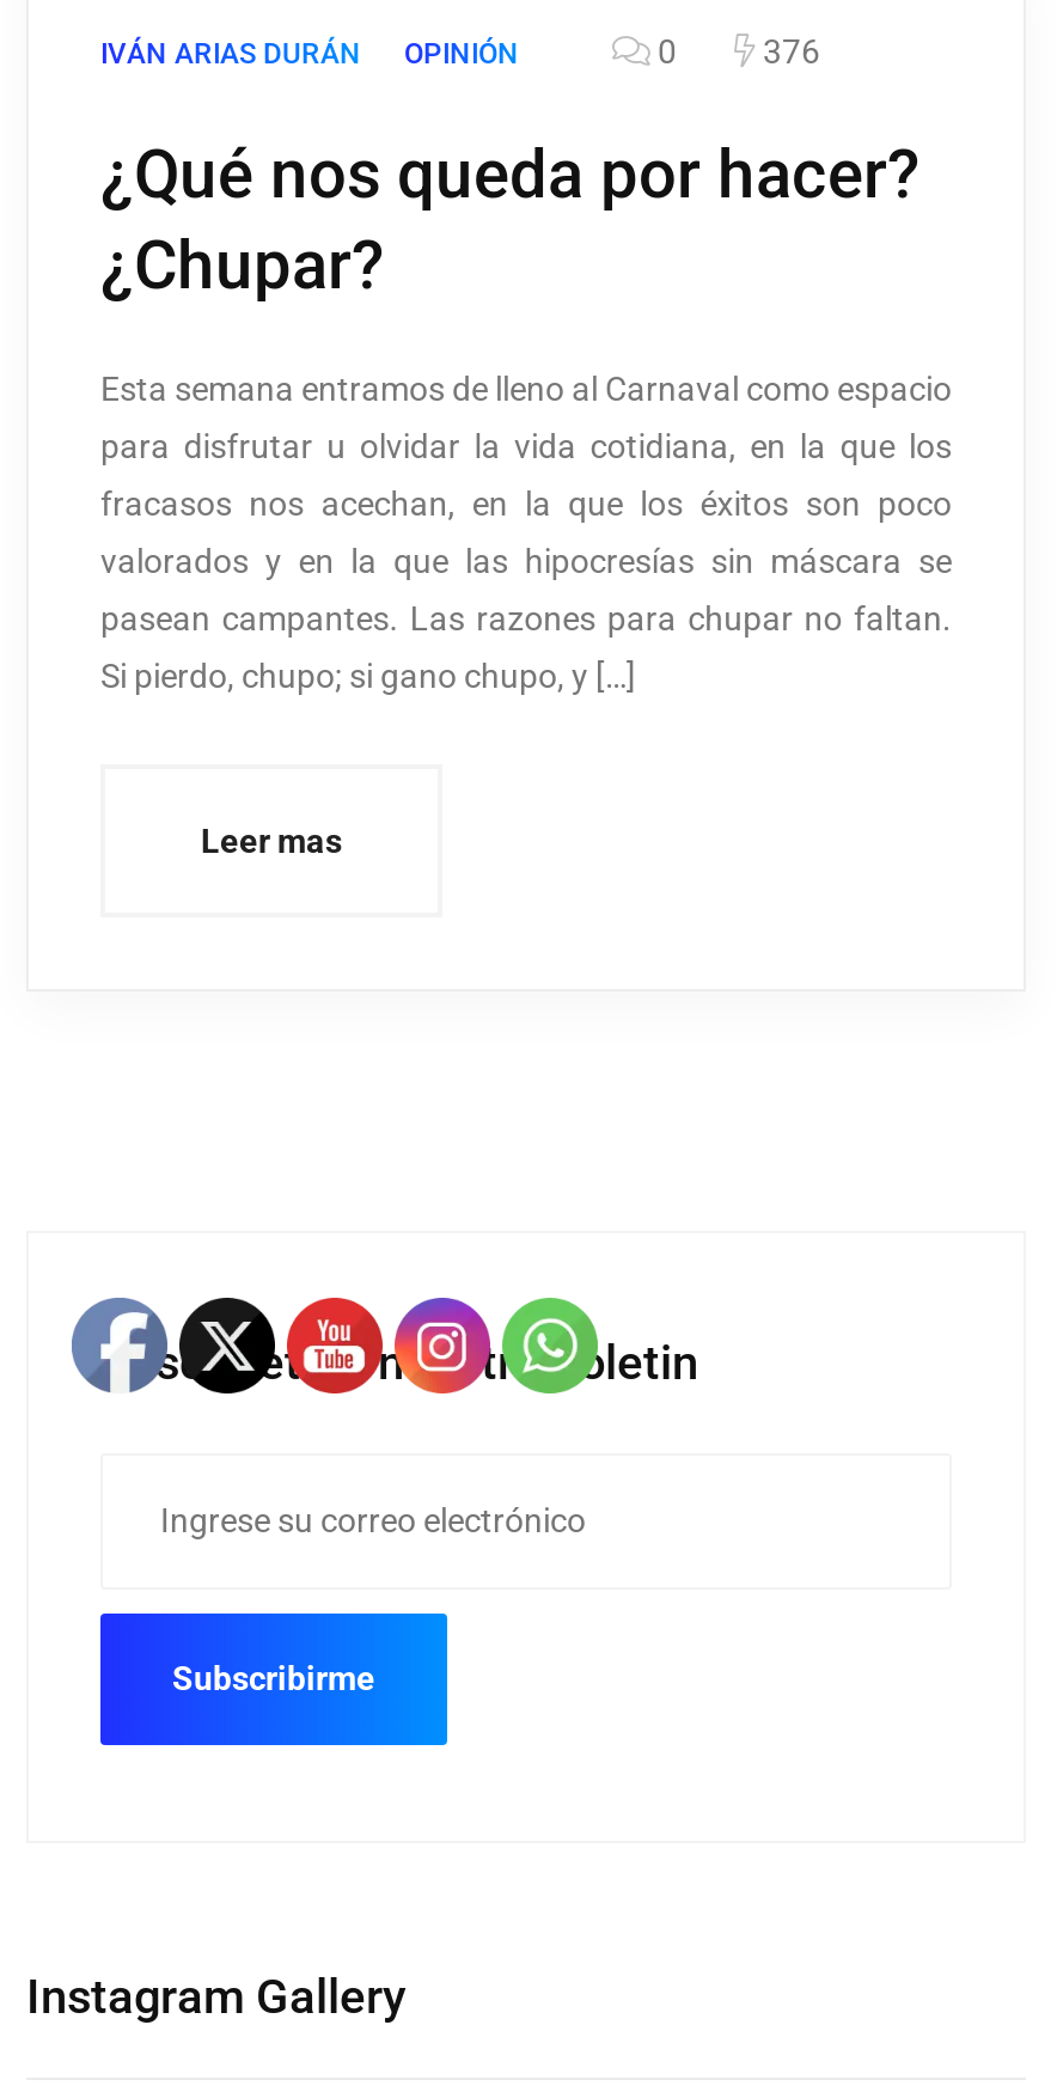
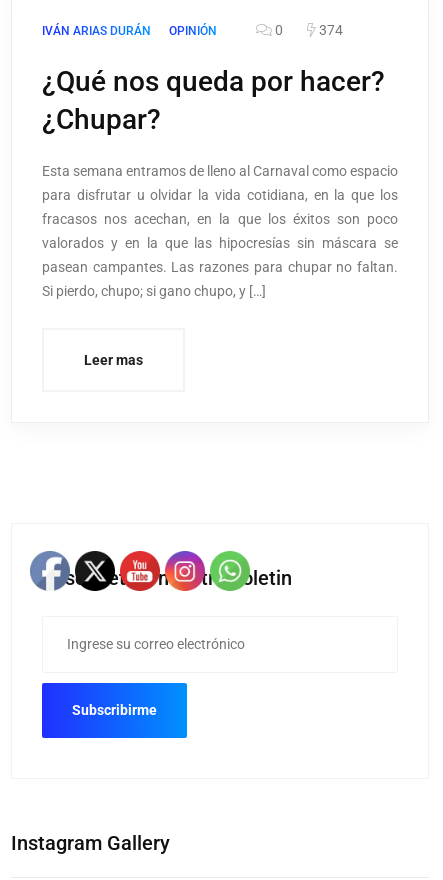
- 376
+ 374
